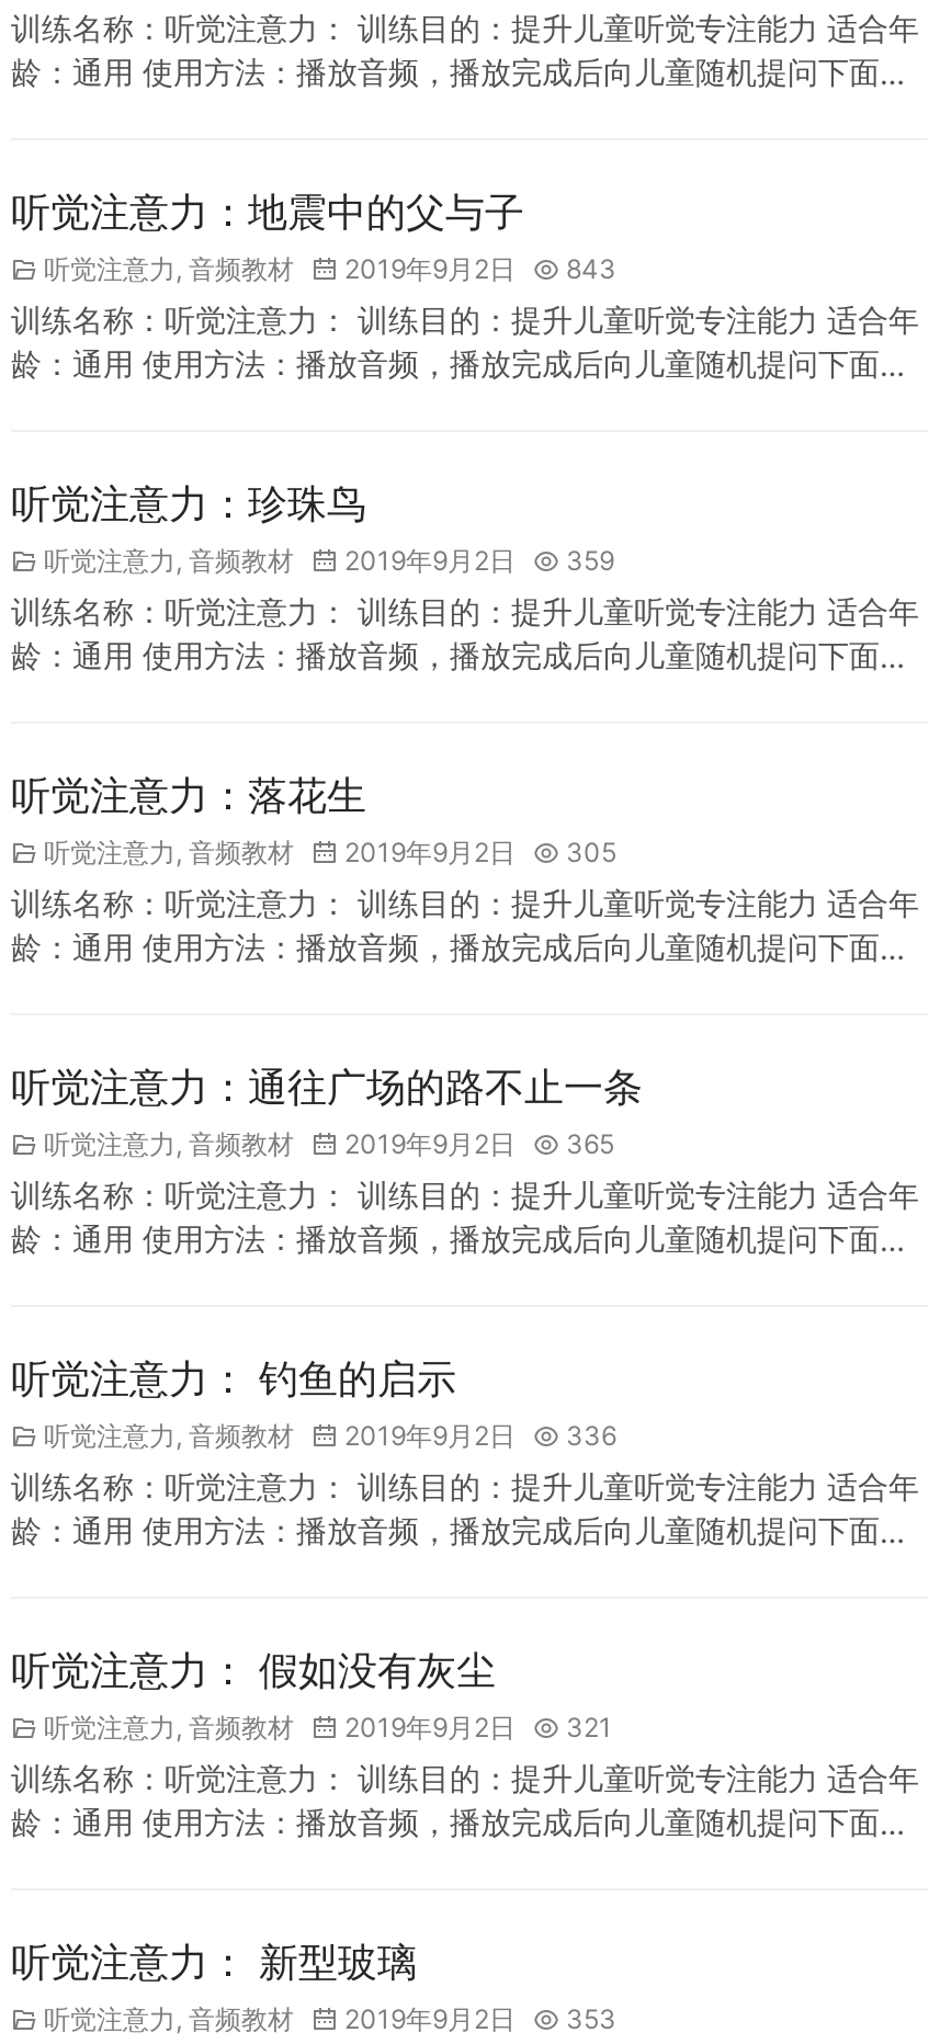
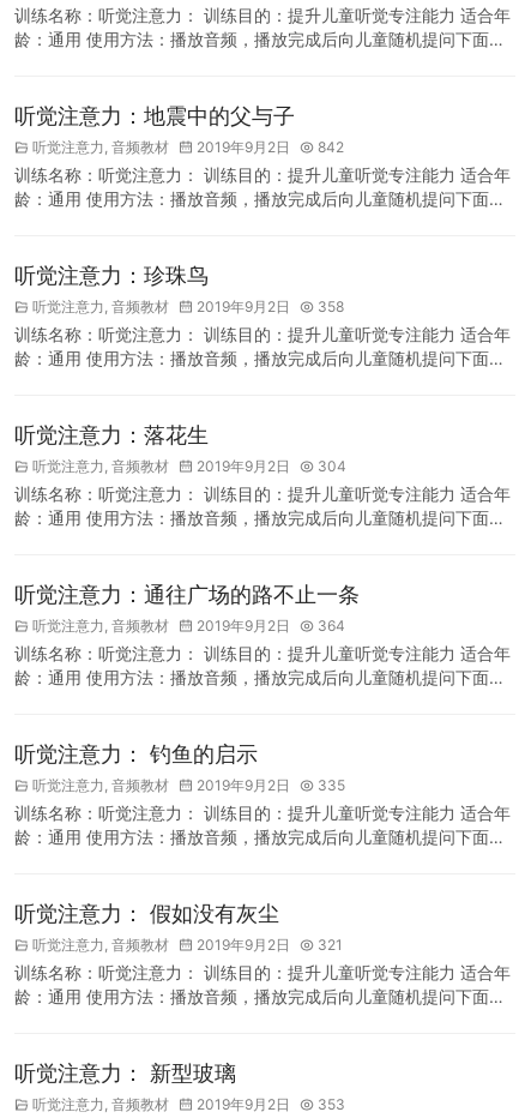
- 听觉注意力,音频教材 2019年9月2日 843
+ 听觉注意力,音频教材 2019年9月2日 842

- 听觉注意力,音频教材 2019年9月2日 359
+ 听觉注意力,音频教材 2019年9月2日 358

- 听觉注意力,音频教材 2019年9月2日 305
+ 听觉注意力,音频教材 2019年9月2日 304

- 听觉注意力,音频教材 2019年9月2日 365
+ 听觉注意力,音频教材 2019年9月2日 364

- 听觉注意力,音频教材 2019年9月2日 336
+ 听觉注意力,音频教材 2019年9月2日 335
